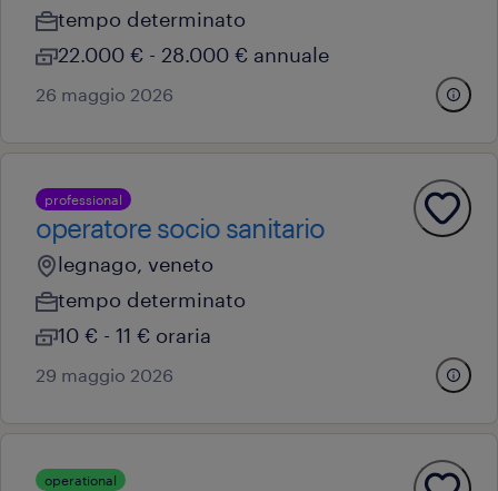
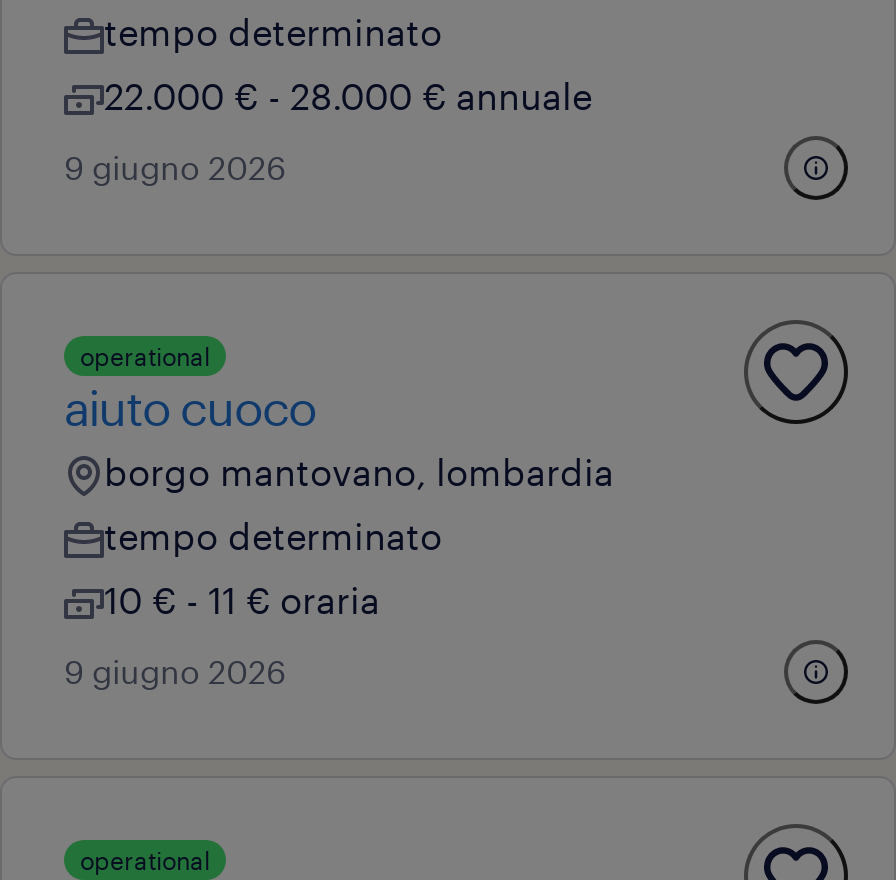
- 26 maggio 2026
+ 9 giugno 2026

- professional
- operatore socio sanitario
- legnago, veneto
+ operational
+ aiuto cuoco
+ borgo mantovano, lombardia

- 29 maggio 2026
+ 9 giugno 2026
